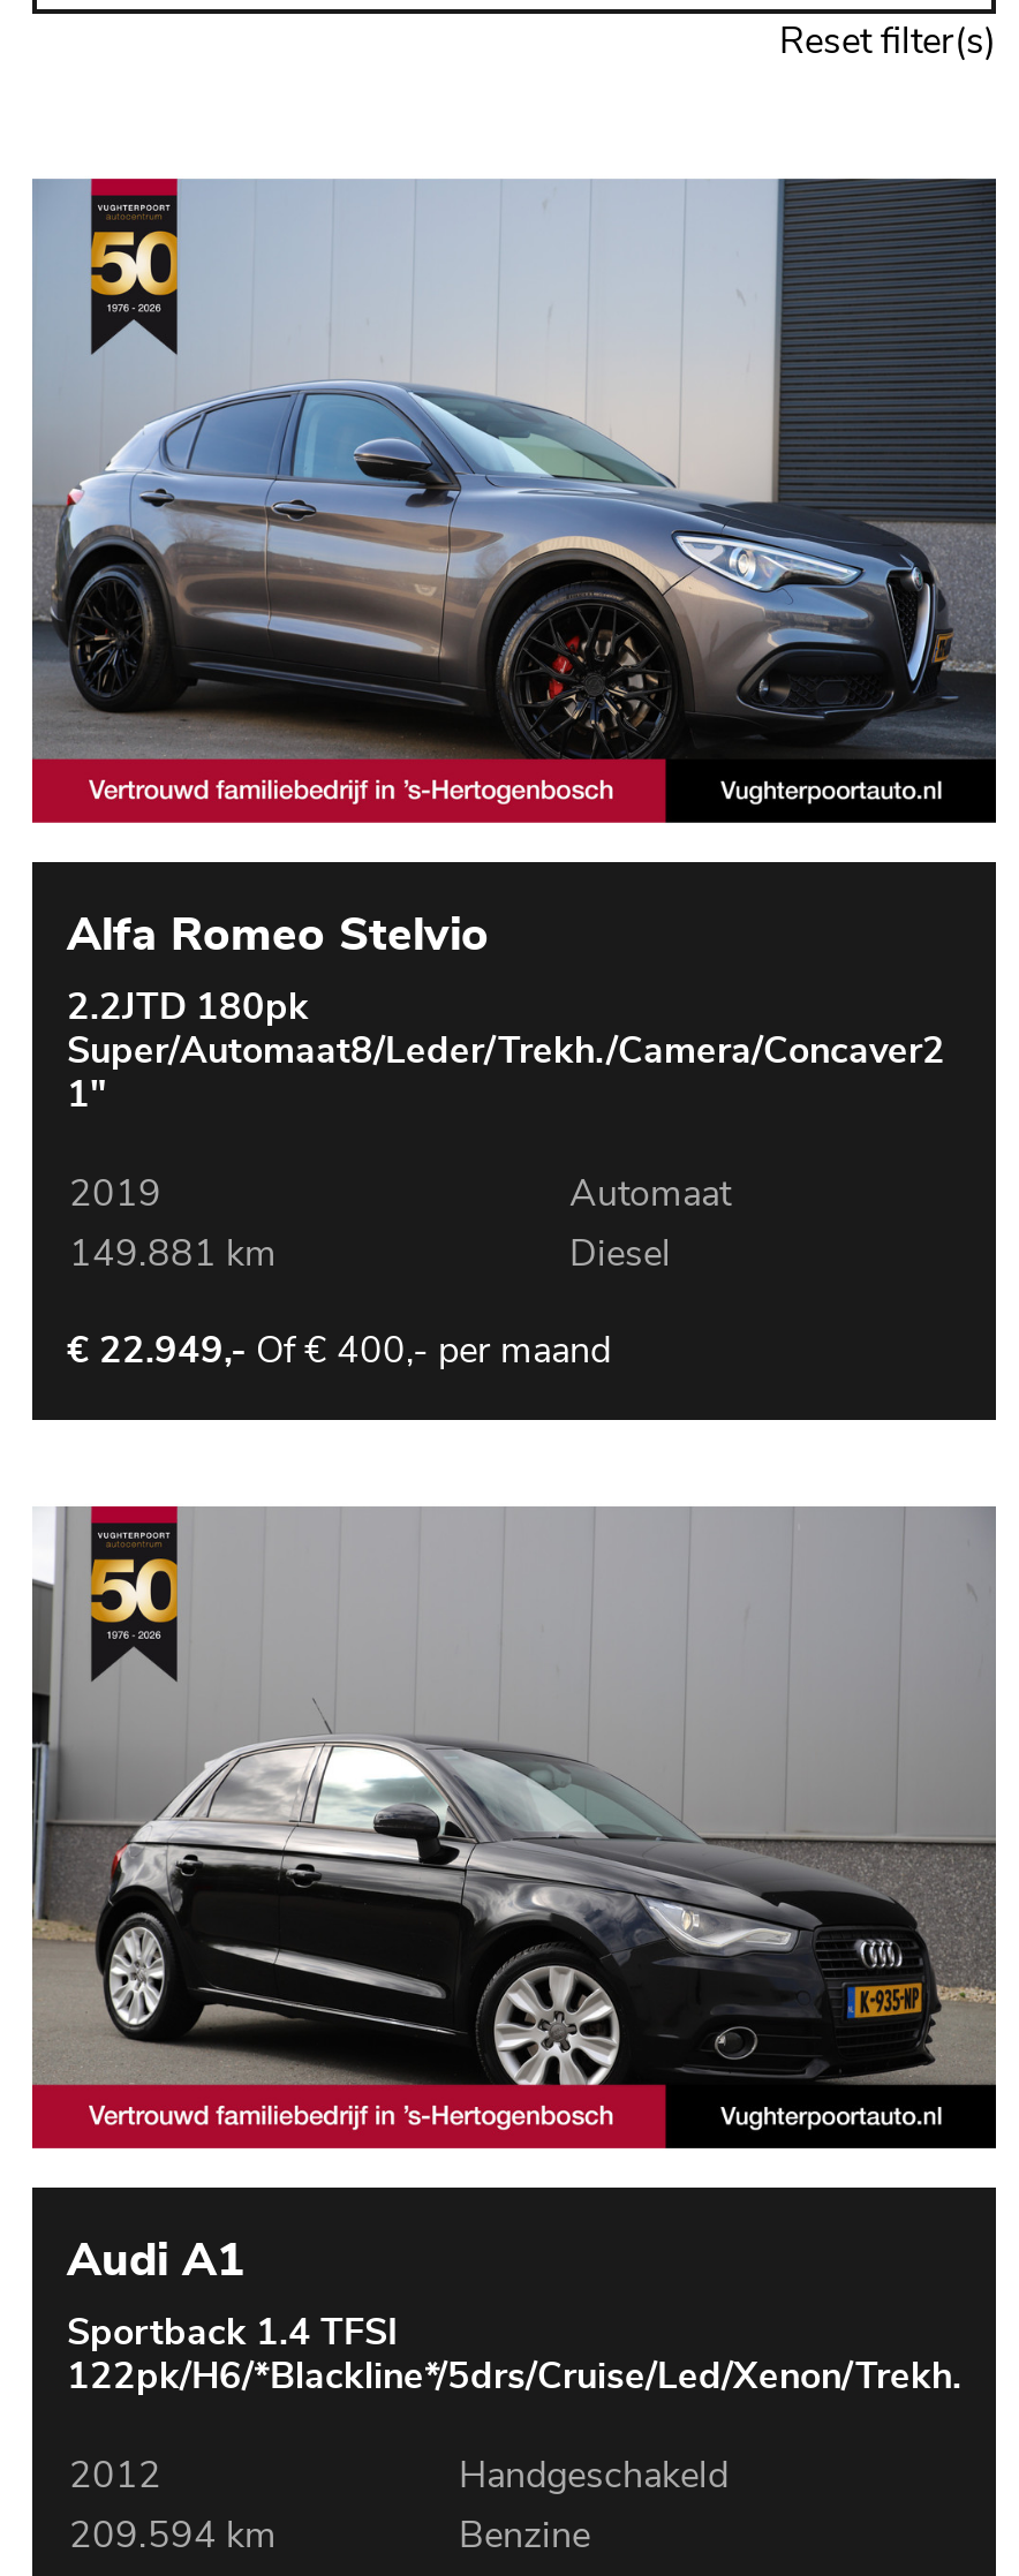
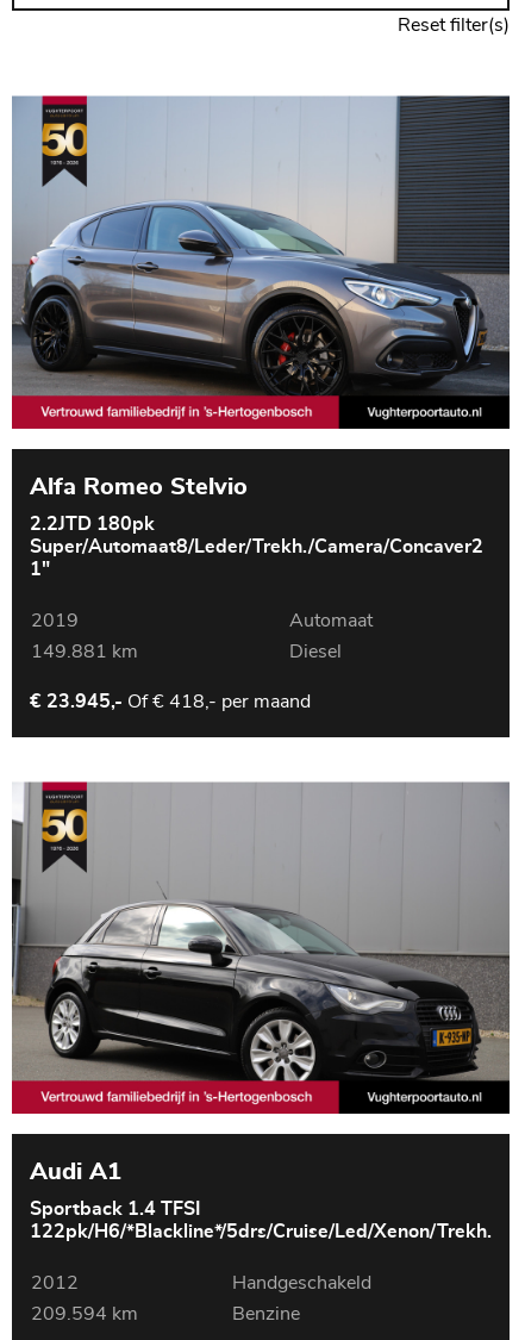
- € 22.949,- Of € 400,- per maand
+ € 23.945,- Of € 418,- per maand
